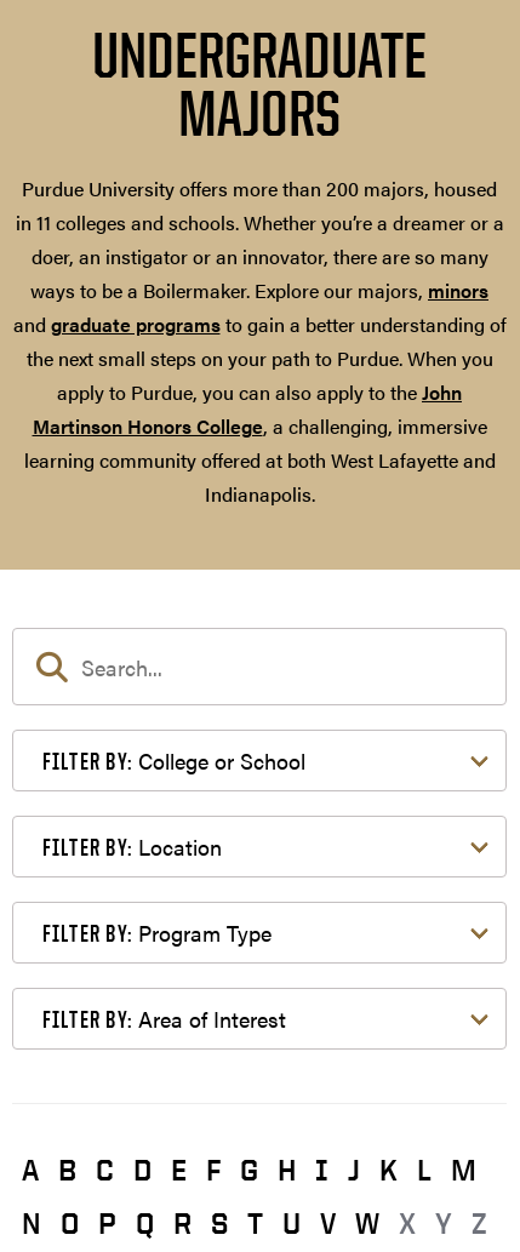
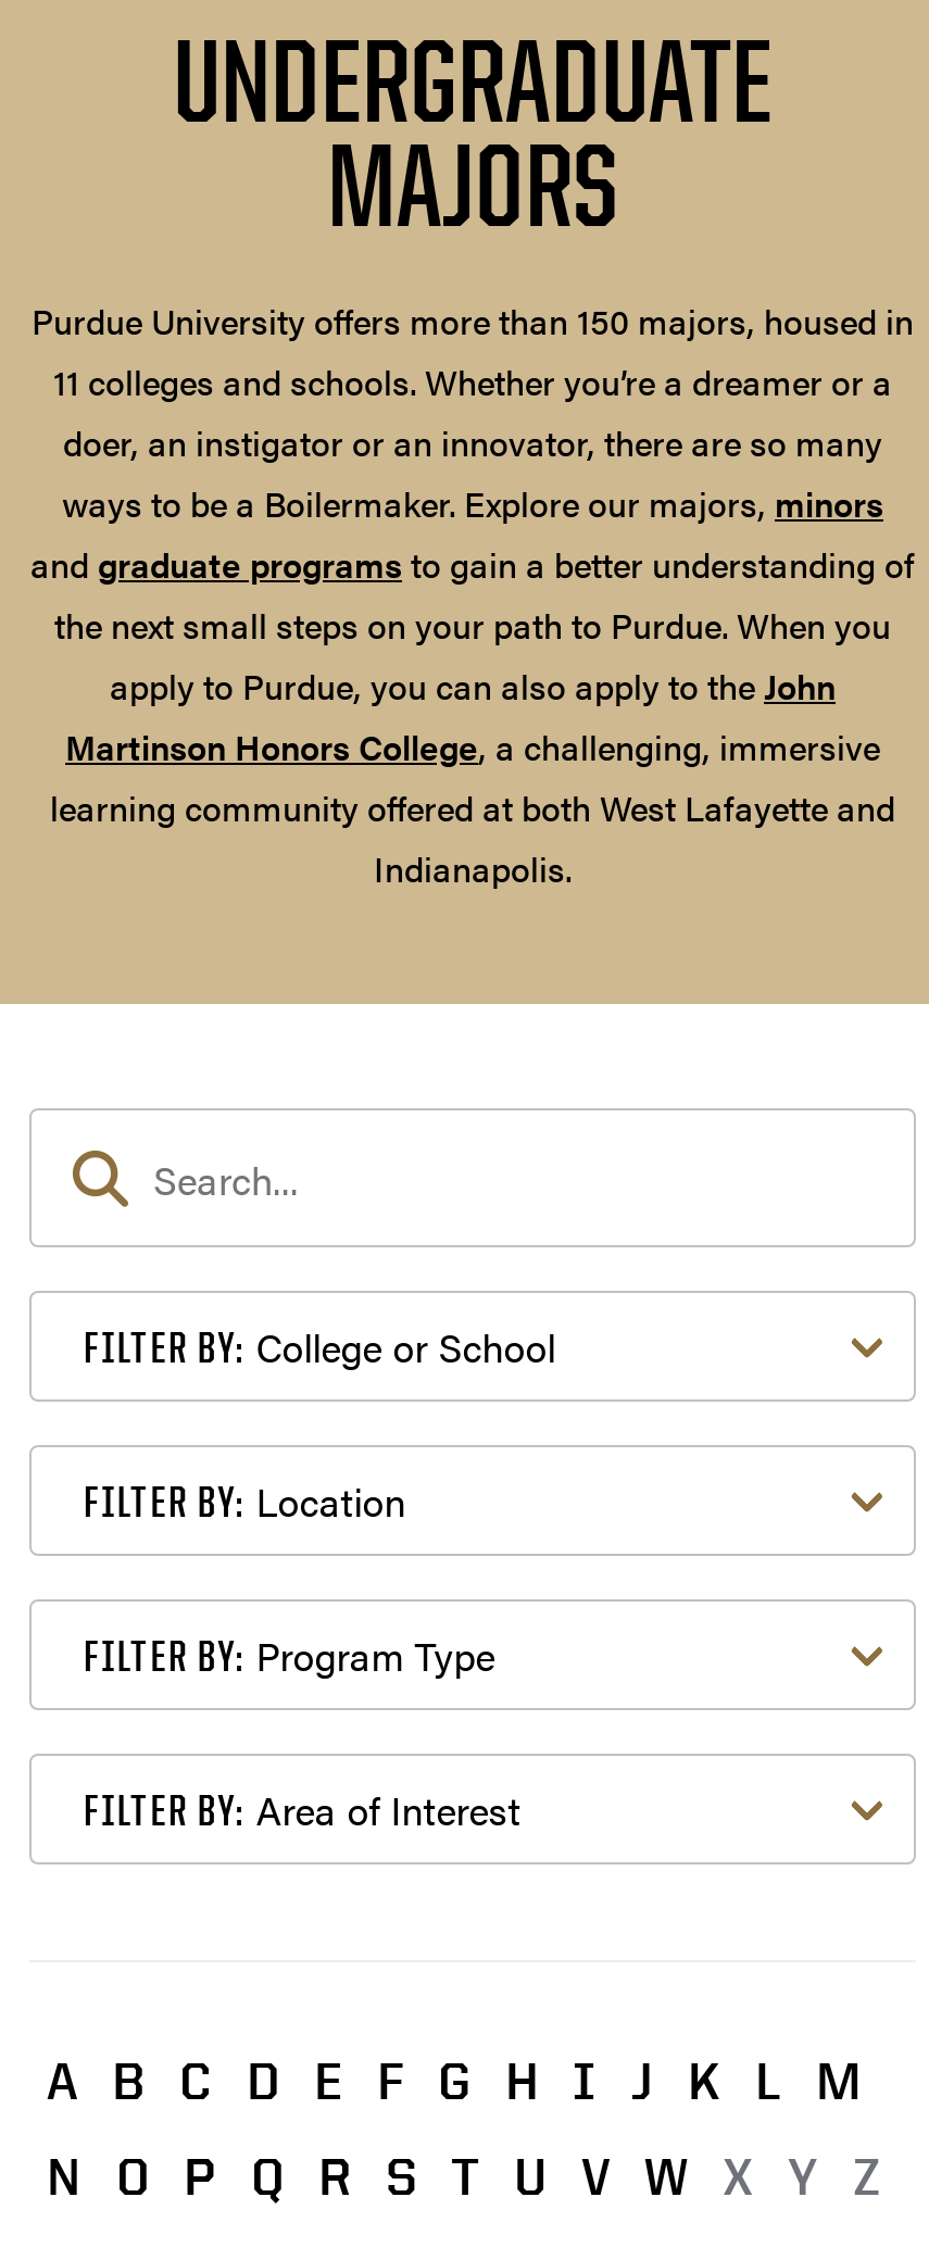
- Purdue University offers more than 200 majors, housed
- in 11 colleges and schools. Whether you’re a dreamer or a
+ Purdue University offers more than 150 majors, housed in
+ 11 colleges and schools. Whether you’re a dreamer or a
